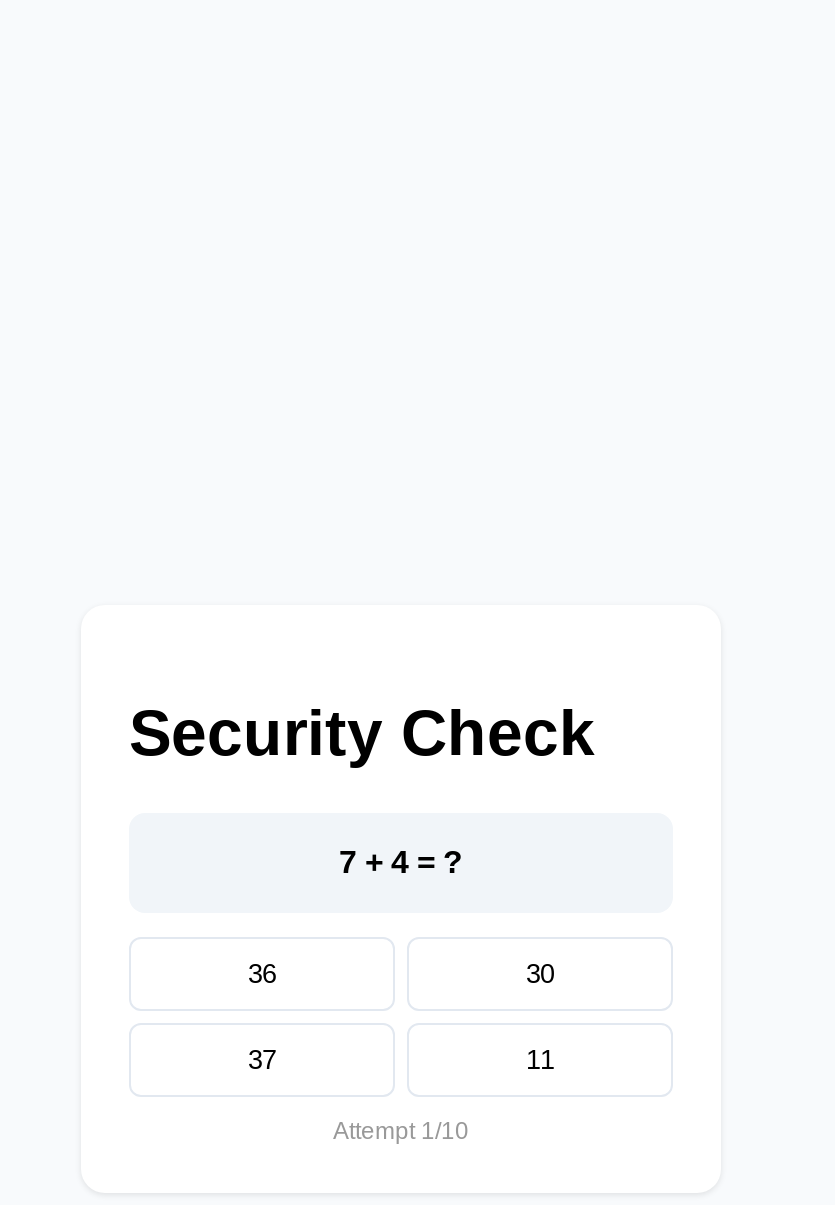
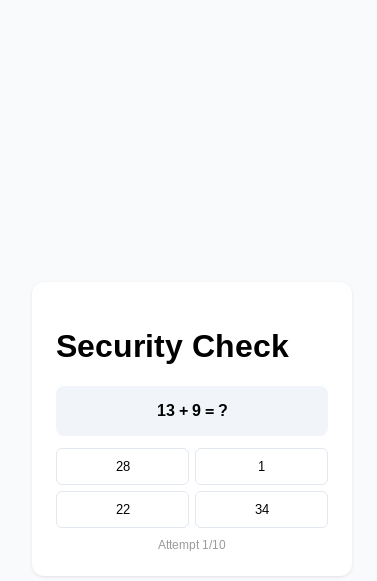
- 7 + 4 = ?
+ 13 + 9 = ?

- 36
+ 28

- 30
+ 1

- 37
+ 22

- 11
+ 34
